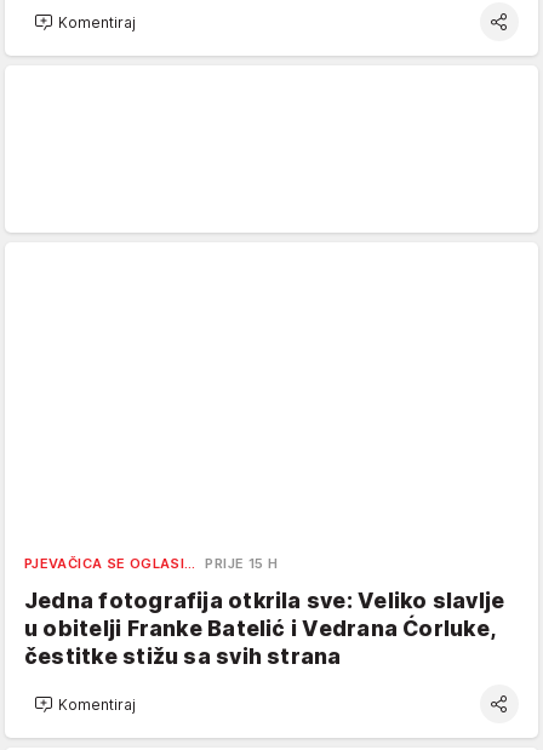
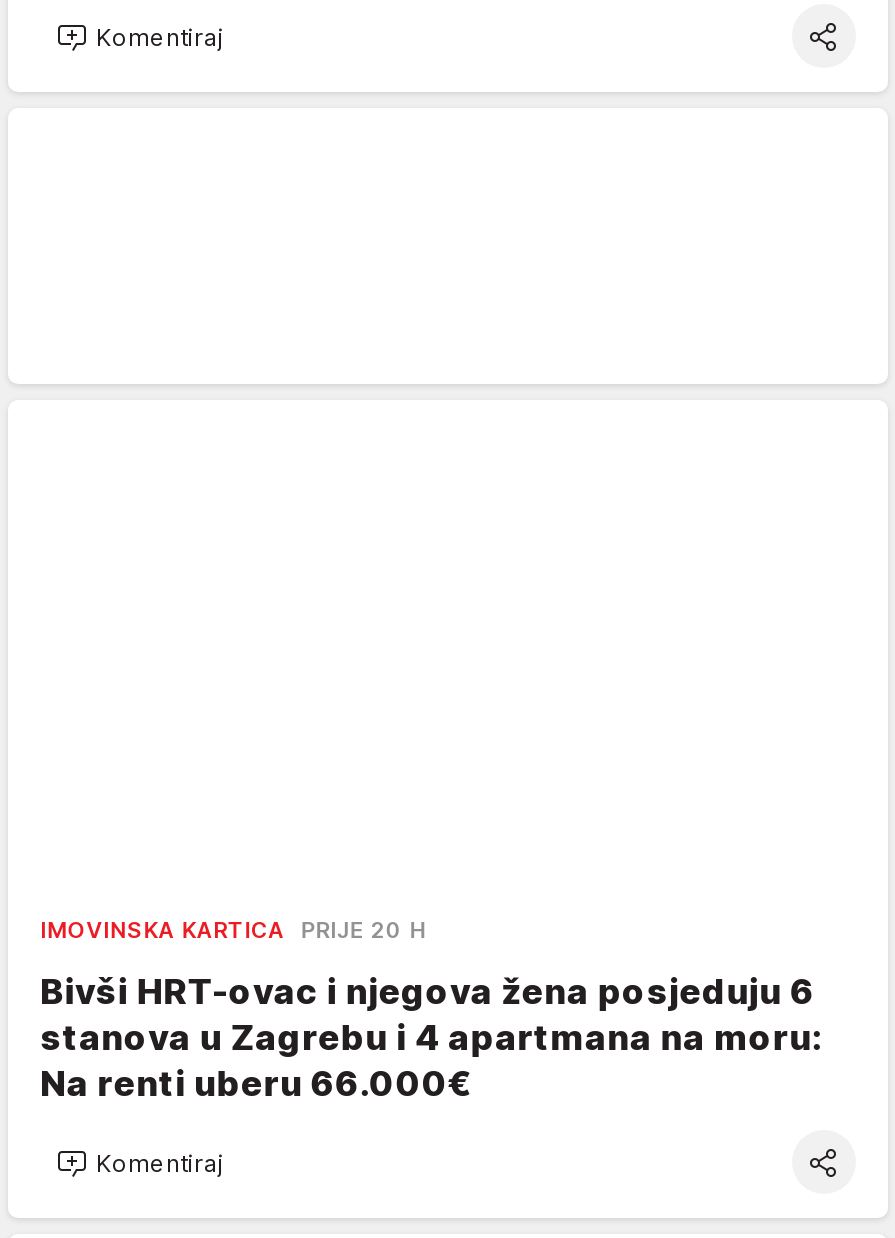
- PJEVAČICA SE OGLASI… PRIJE 15 H
+ IMOVINSKA KARTICA PRIJE 20 H

- Jedna fotografija otkrila sve: Veliko slavlje
- u obitelji Franke Batelić i Vedrana Ćorluke,
- čestitke stižu sa svih strana
+ Bivši HRT-ovac i njegova žena posjeduju 6
+ stanova u Zagrebu i 4 apartmana na moru:
+ Na renti uberu 66.000€
